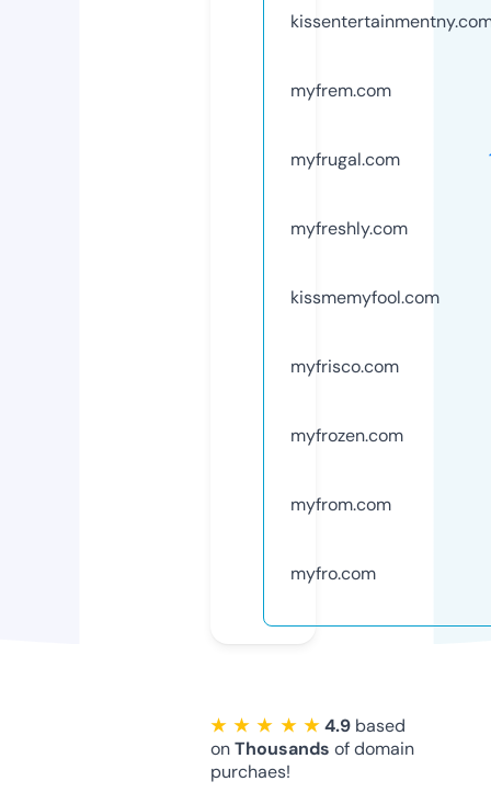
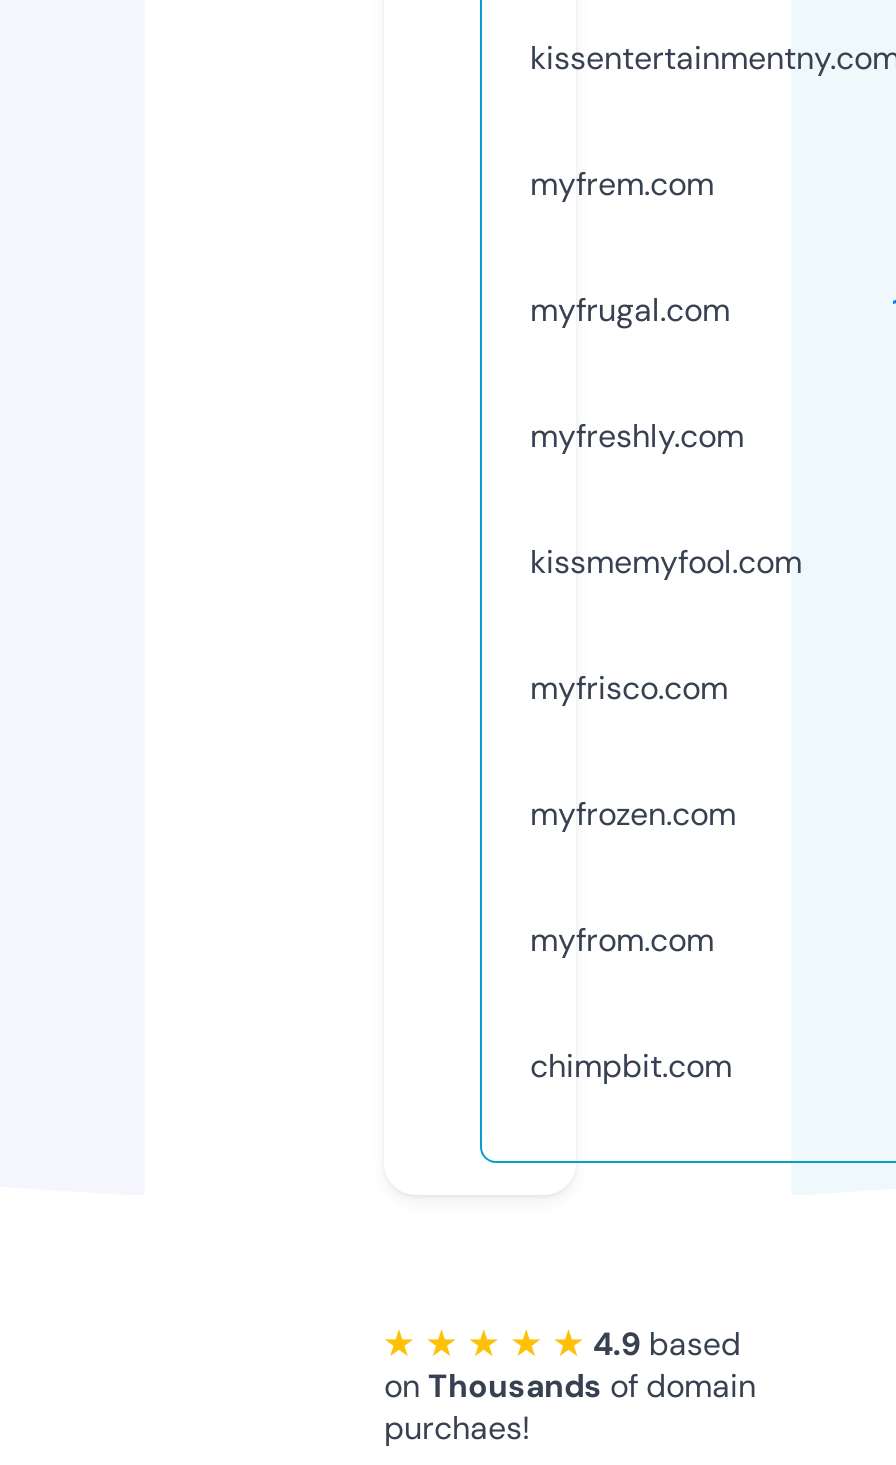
- myfro.com
+ chimpbit.com
